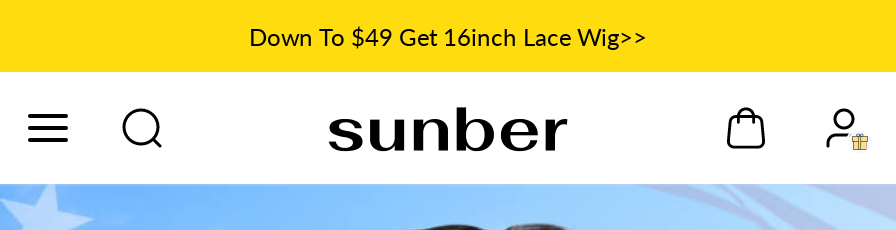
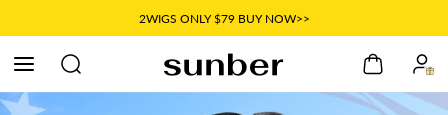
- Down To $49 Get 16inch Lace Wig>>
+ 2WIGS ONLY $79 BUY NOW>>
